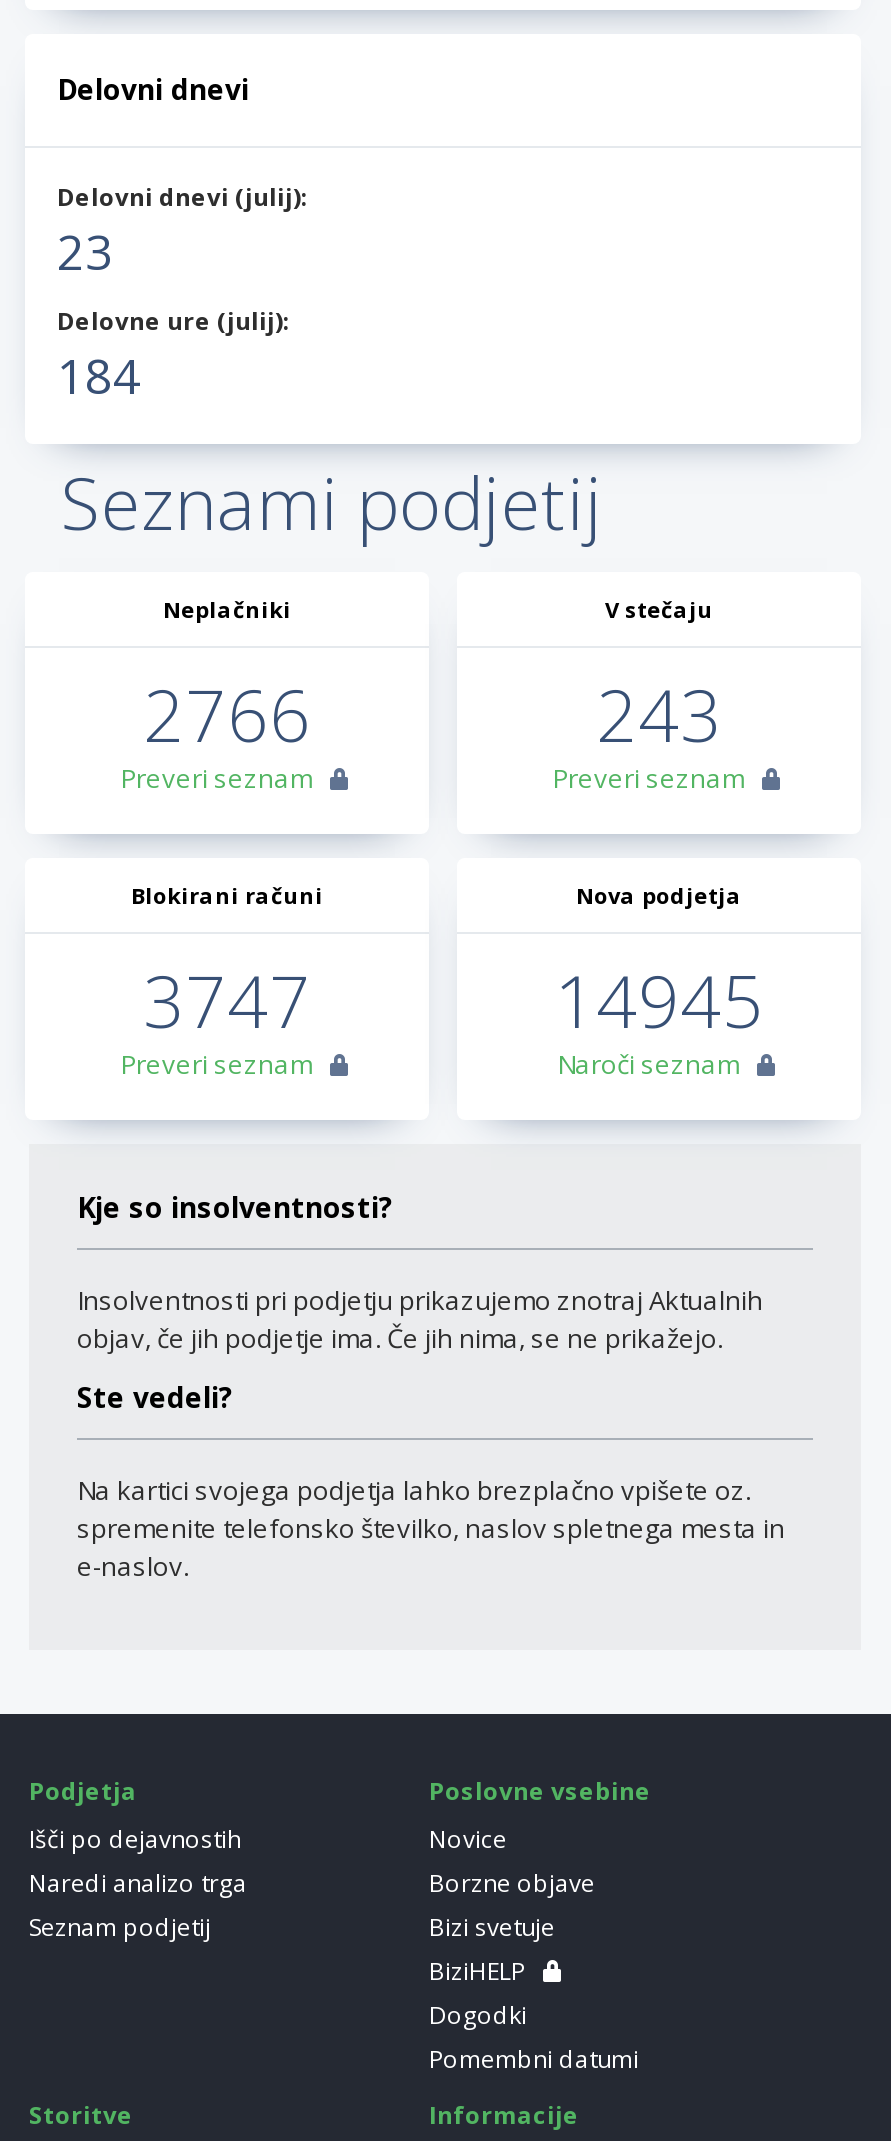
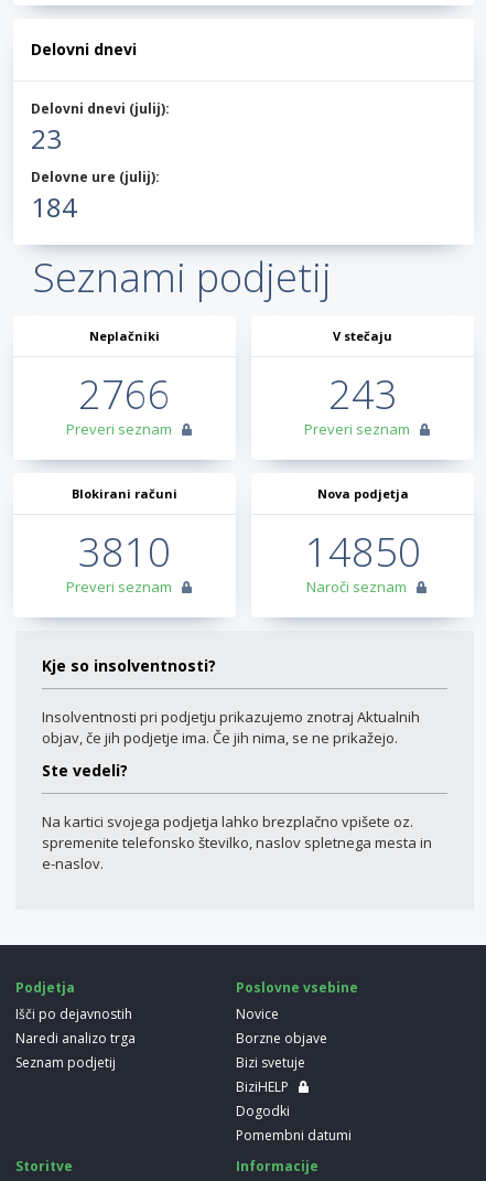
- 3747
+ 3810

- 14945
+ 14850
